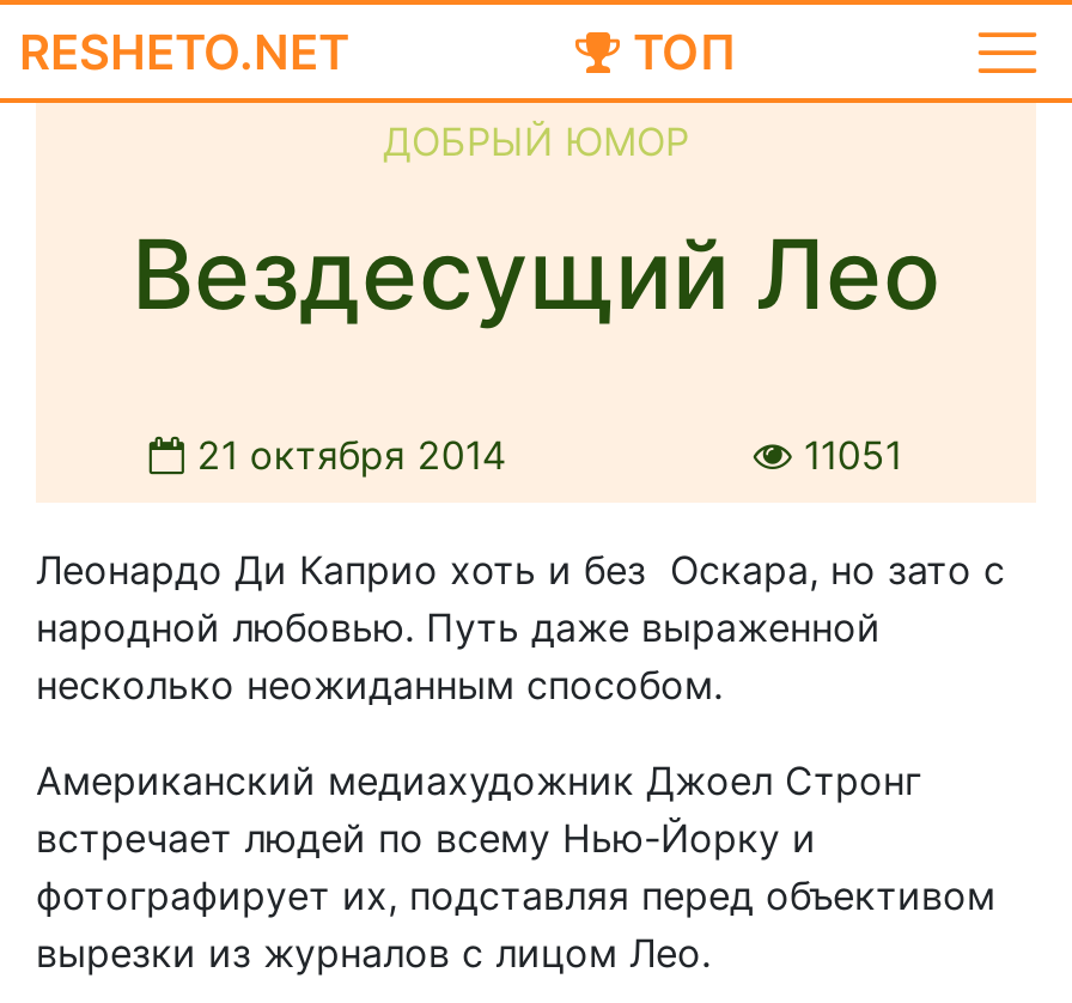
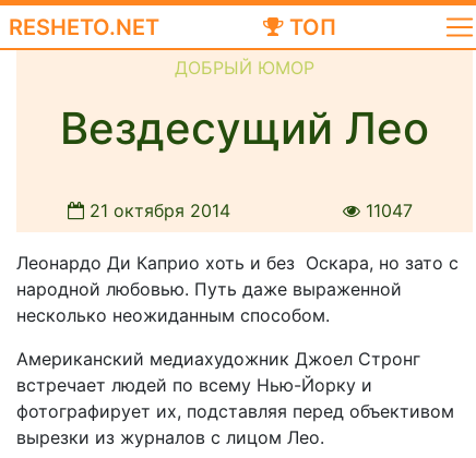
- 11051
+ 11047
